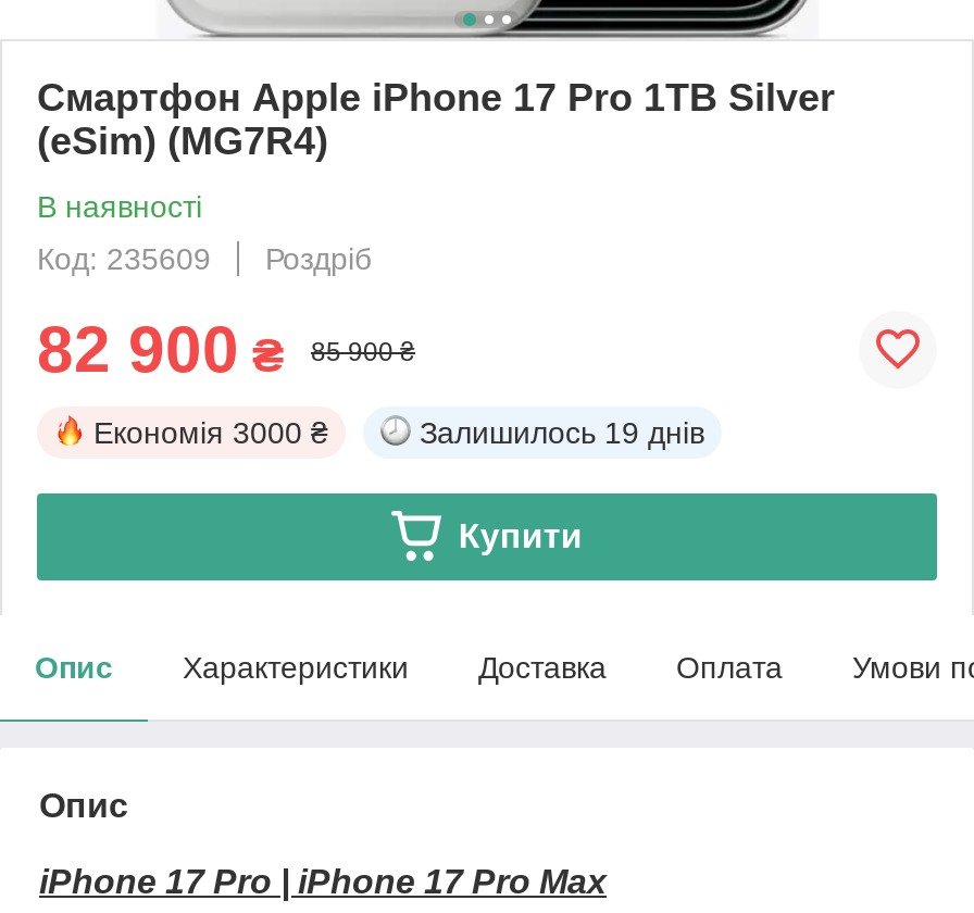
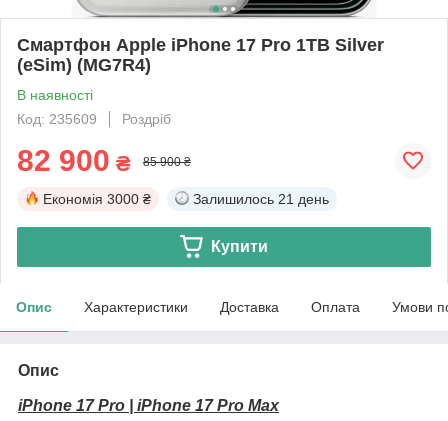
- Залишилось 19 днів
+ Залишилось 21 день
